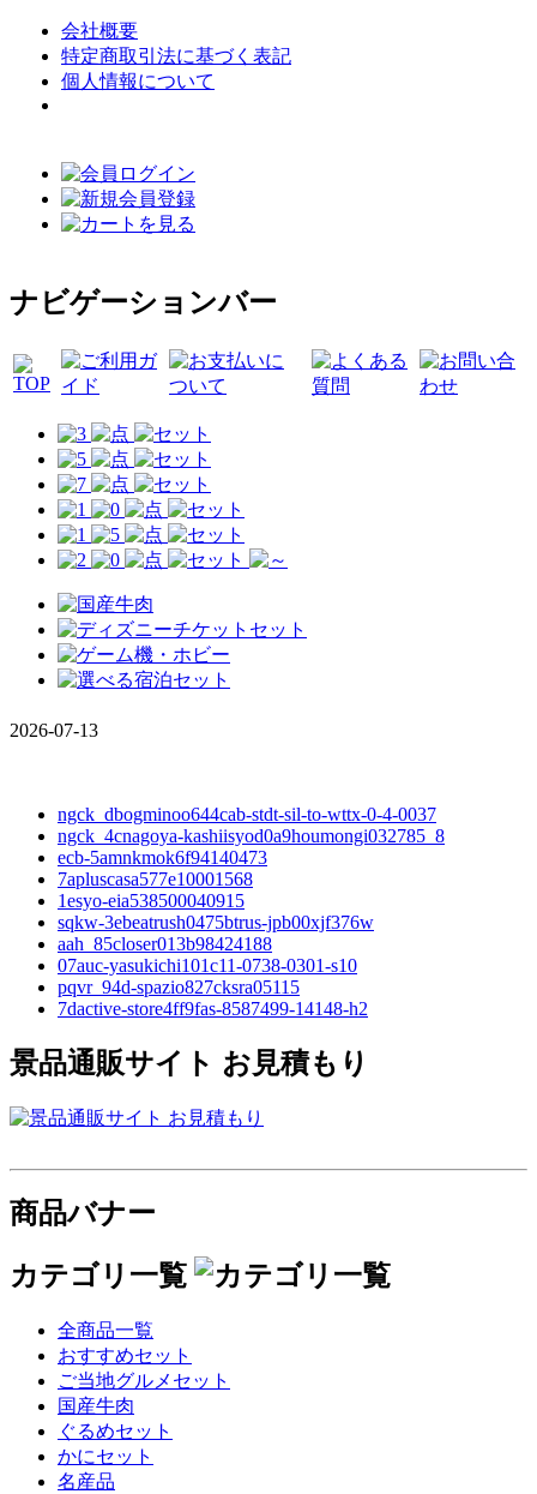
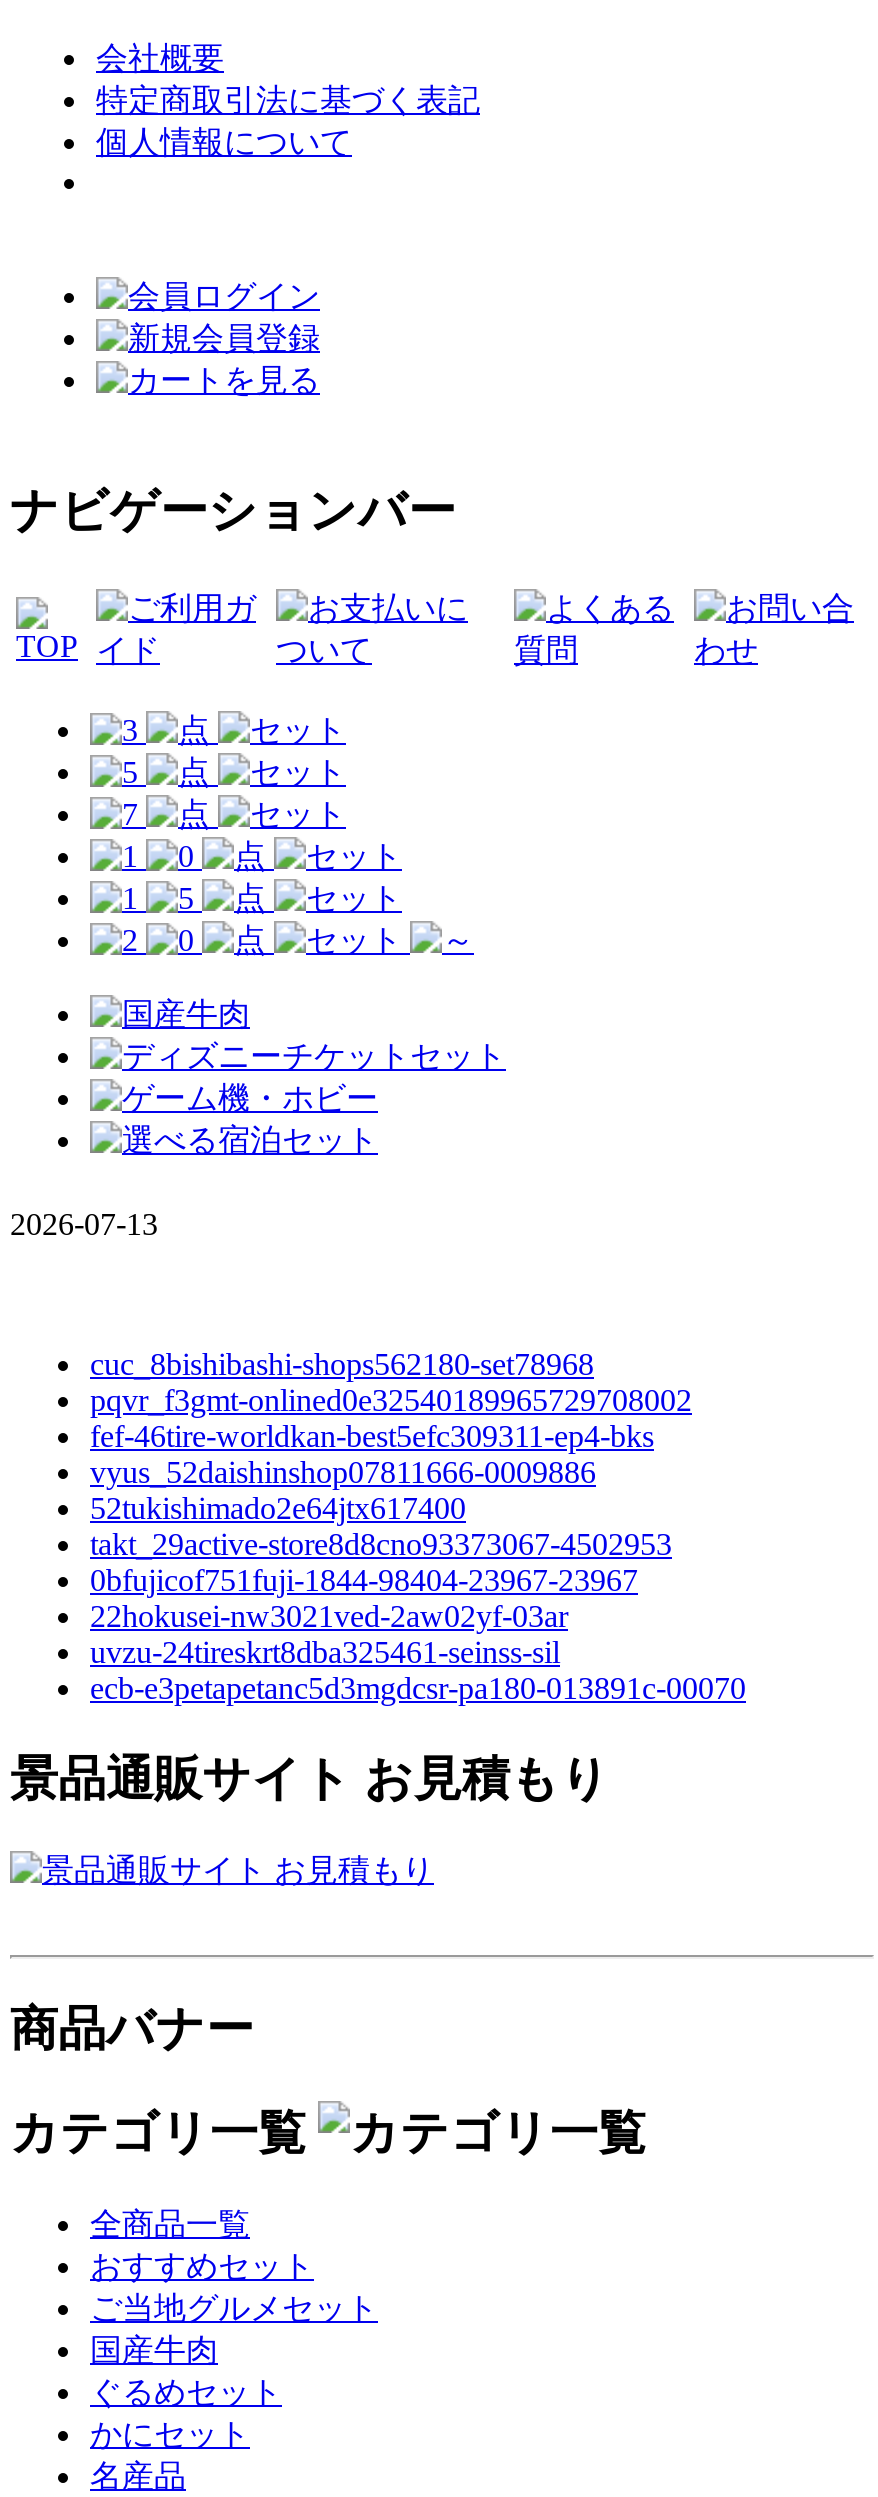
- ngck_dbogminoo644cab-stdt-sil-to-wttx-0-4-0037
- ngck_4cnagoya-kashiisyod0a9houmongi032785_8
- ecb-5amnkmok6f94140473
- 7apluscasa577e10001568
- 1esyo-eia538500040915
- sqkw-3ebeatrush0475btrus-jpb00xjf376w
- aah_85closer013b98424188
- 07auc-yasukichi101c11-0738-0301-s10
- pqvr_94d-spazio827cksra05115
- 7dactive-store4ff9fas-8587499-14148-h2
+ cuc_8bishibashi-shops562180-set78968
+ pqvr_f3gmt-onlined0e32540189965729708002
+ fef-46tire-worldkan-best5efc309311-ep4-bks
+ vyus_52daishinshop07811666-0009886
+ 52tukishimado2e64jtx617400
+ takt_29active-store8d8cno93373067-4502953
+ 0bfujicof751fuji-1844-98404-23967-23967
+ 22hokusei-nw3021ved-2aw02yf-03ar
+ uvzu-24tireskrt8dba325461-seinss-sil
+ ecb-e3petapetanc5d3mgdcsr-pa180-013891c-00070
